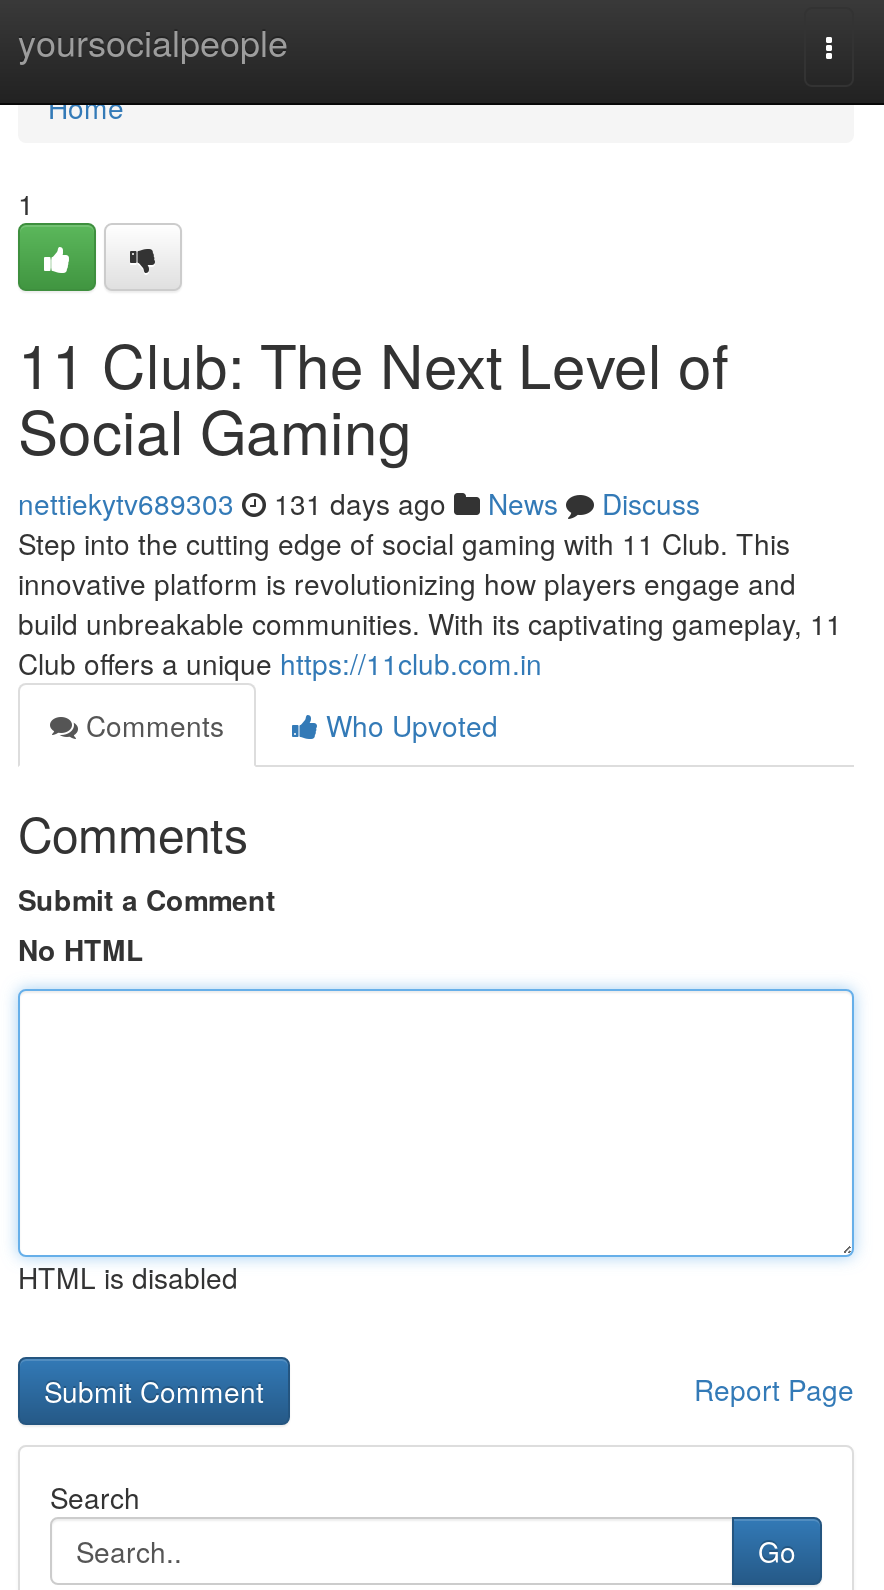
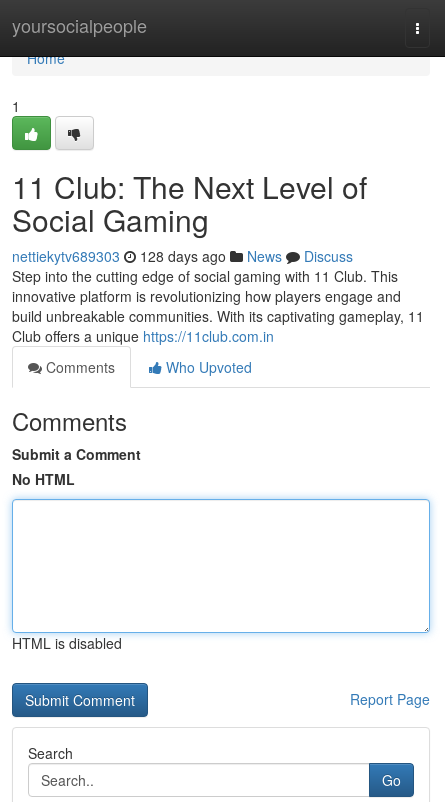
- nettiekytv689303 131 days ago News Discuss
+ nettiekytv689303 128 days ago News Discuss
